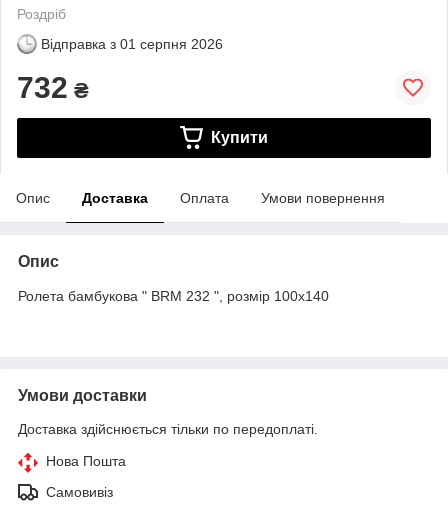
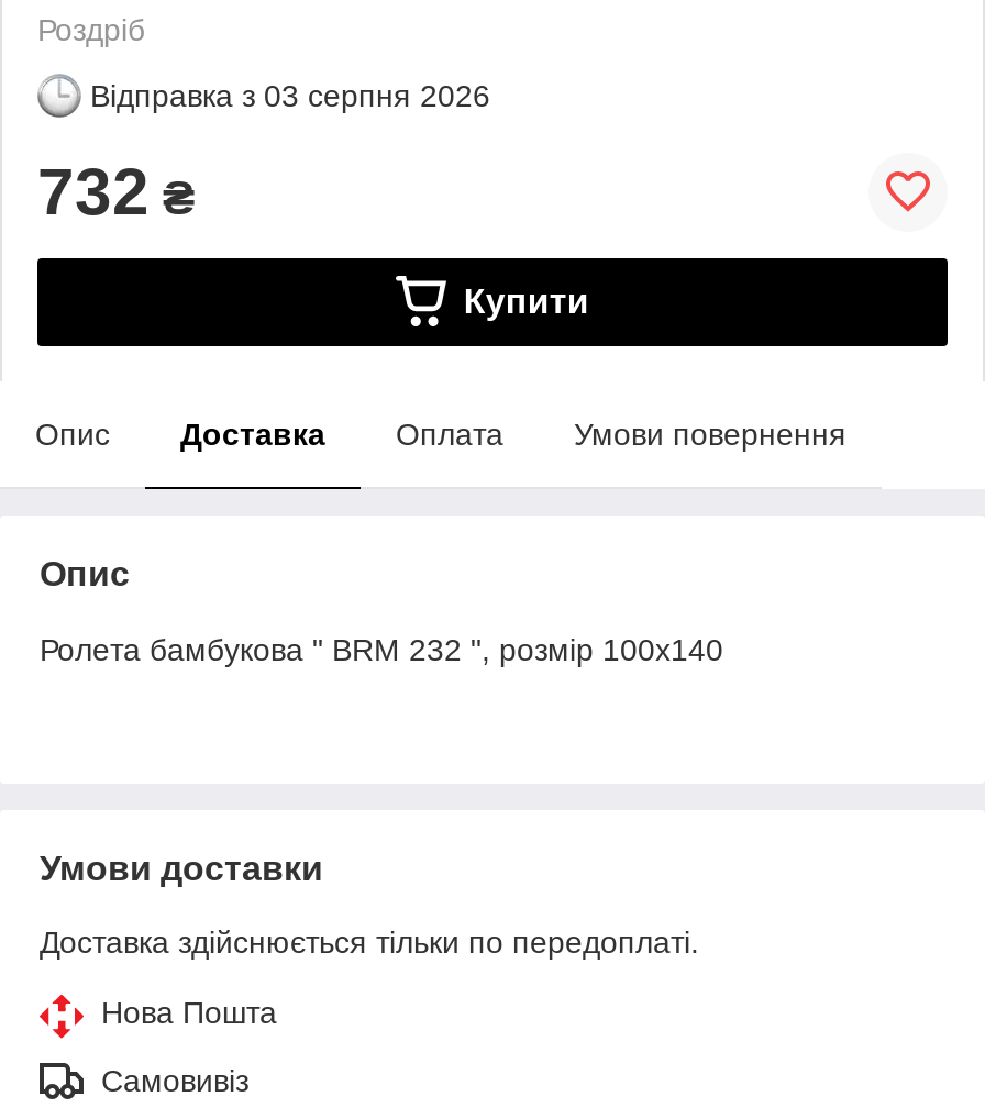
- Відправка з 01 серпня 2026
+ Відправка з 03 серпня 2026
